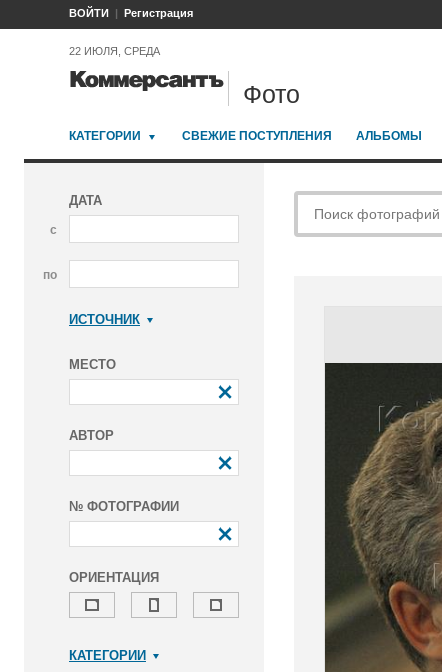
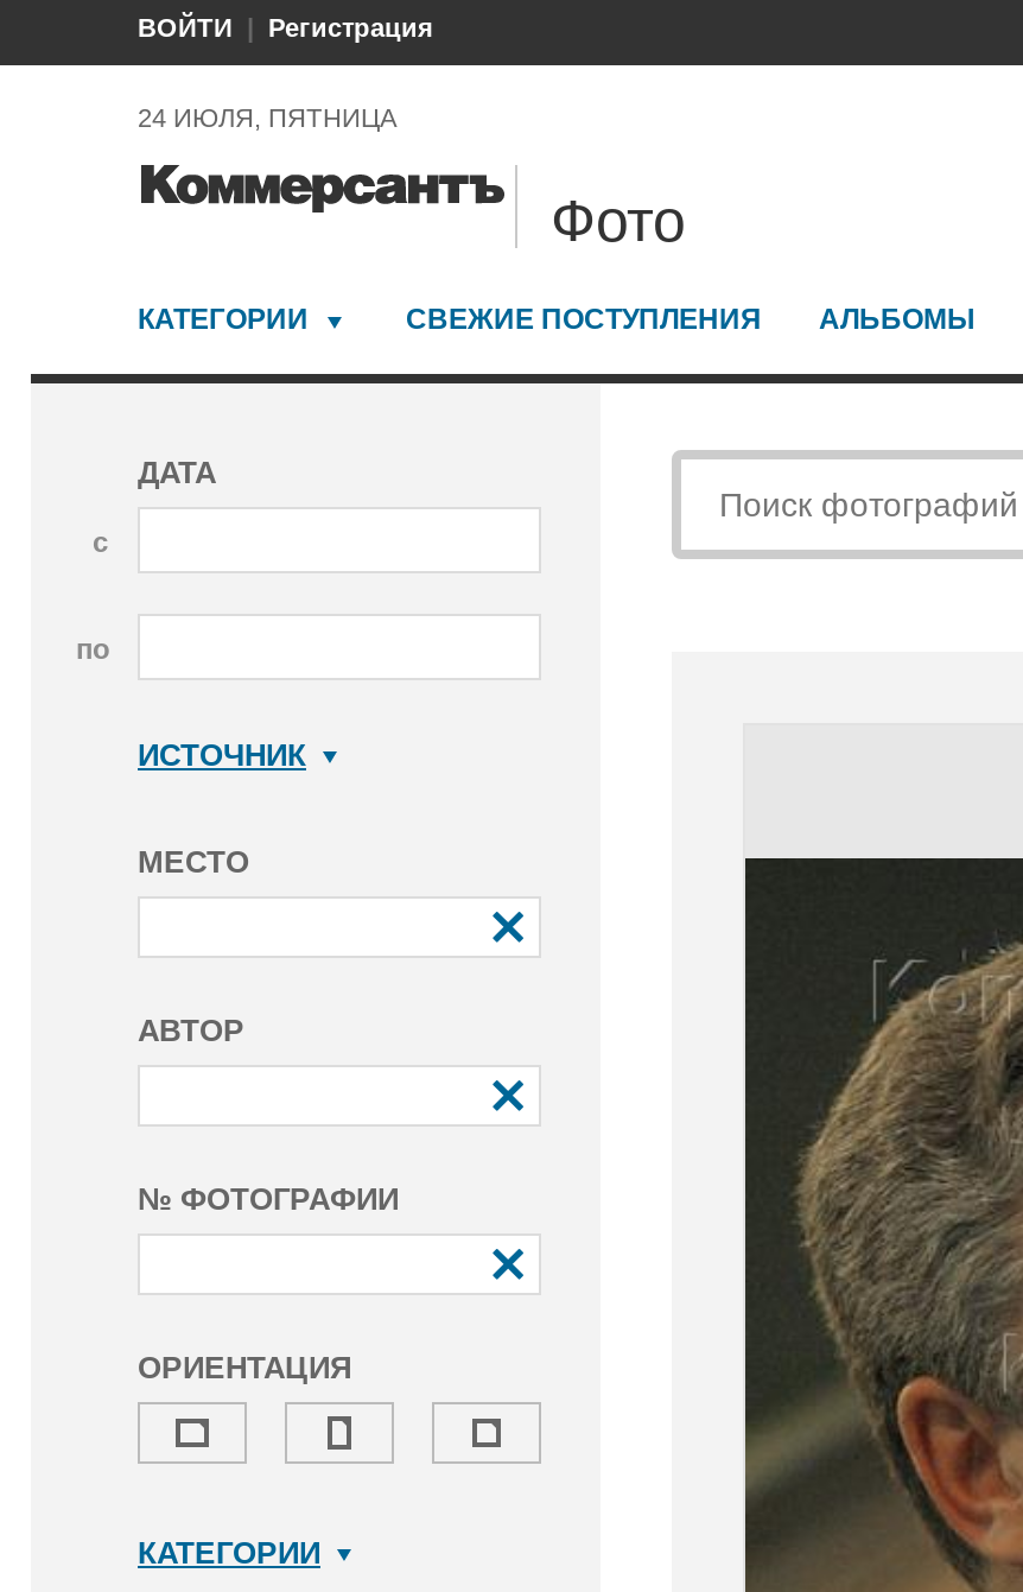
- 22 ИЮЛЯ, СРЕДА
+ 24 ИЮЛЯ, ПЯТНИЦА
